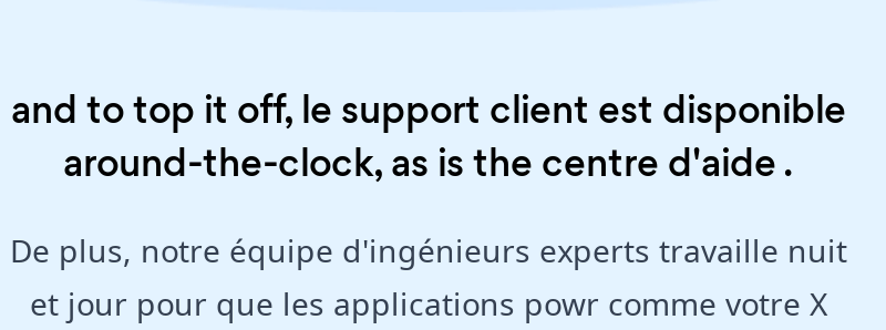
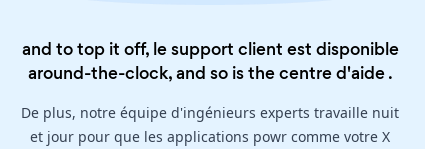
- around-the-clock, as is the centre d'aide.
+ around-the-clock, and so is the centre d'aide.
